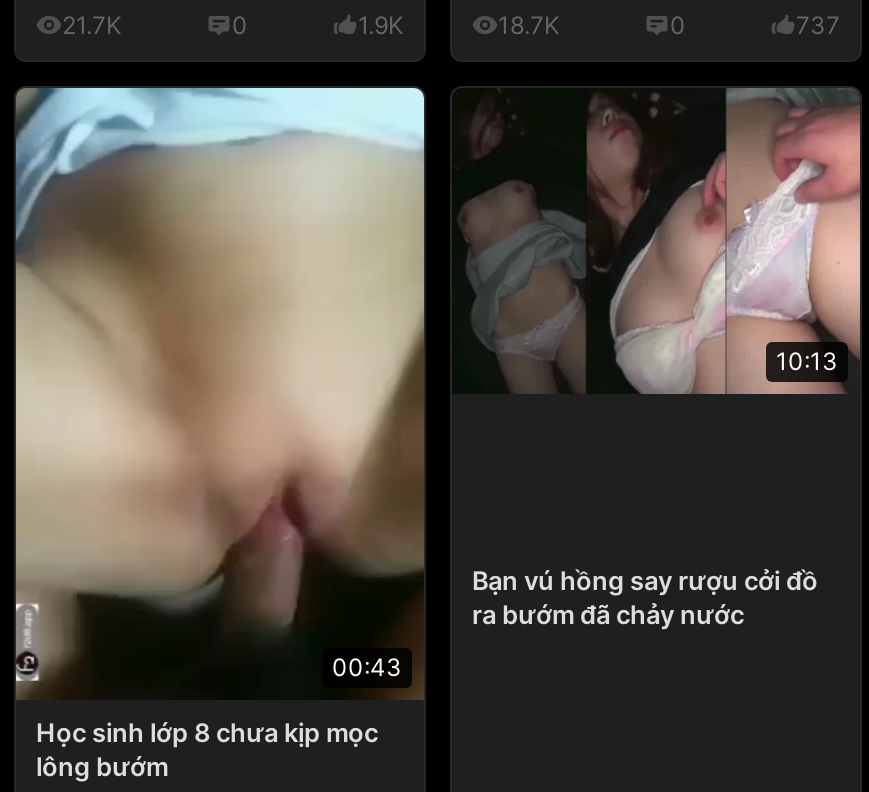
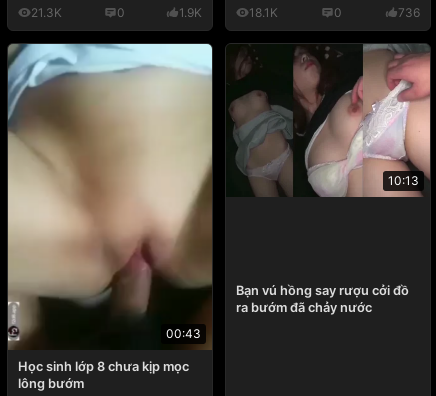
- 21.7K
+ 21.3K

- 18.7K
+ 18.1K

- 737
+ 736
